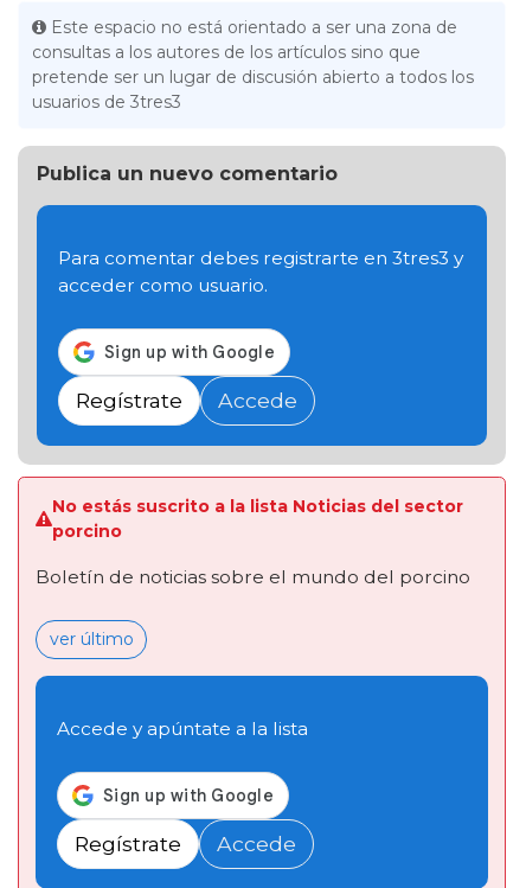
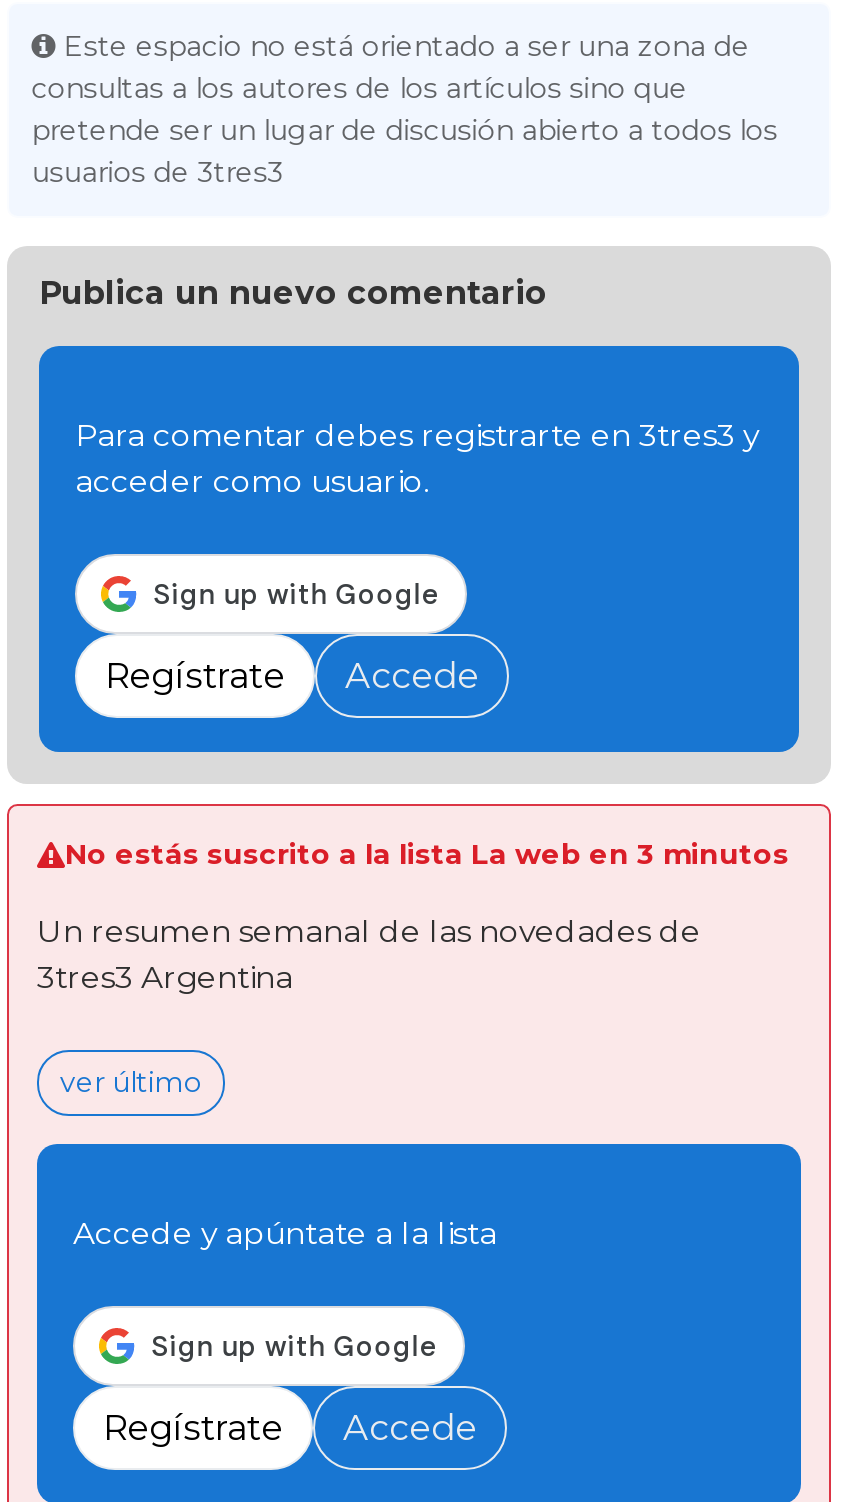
- No estás suscrito a la lista Noticias del sector
- porcino
+ No estás suscrito a la lista La web en 3 minutos

- Boletín de noticias sobre el mundo del porcino
+ Un resumen semanal de las novedades de
+ 3tres3 Argentina
